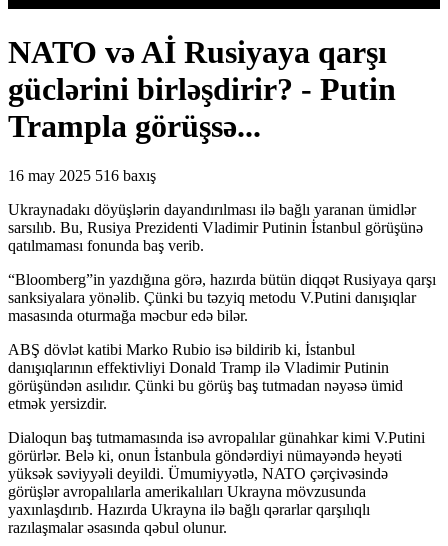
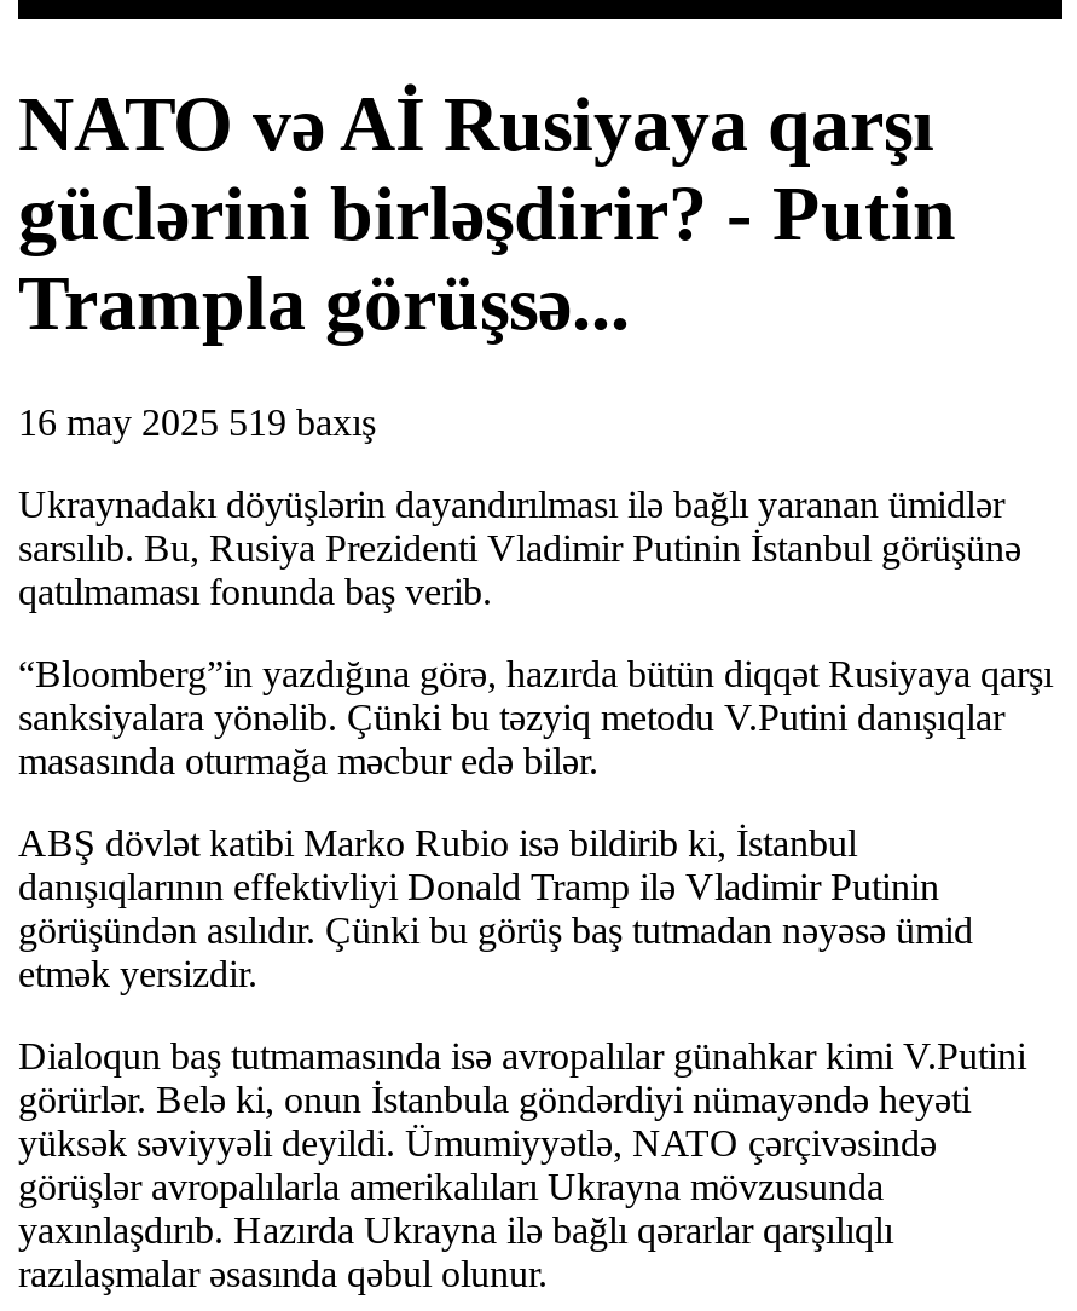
- 16 may 2025 516 baxış
+ 16 may 2025 519 baxış
